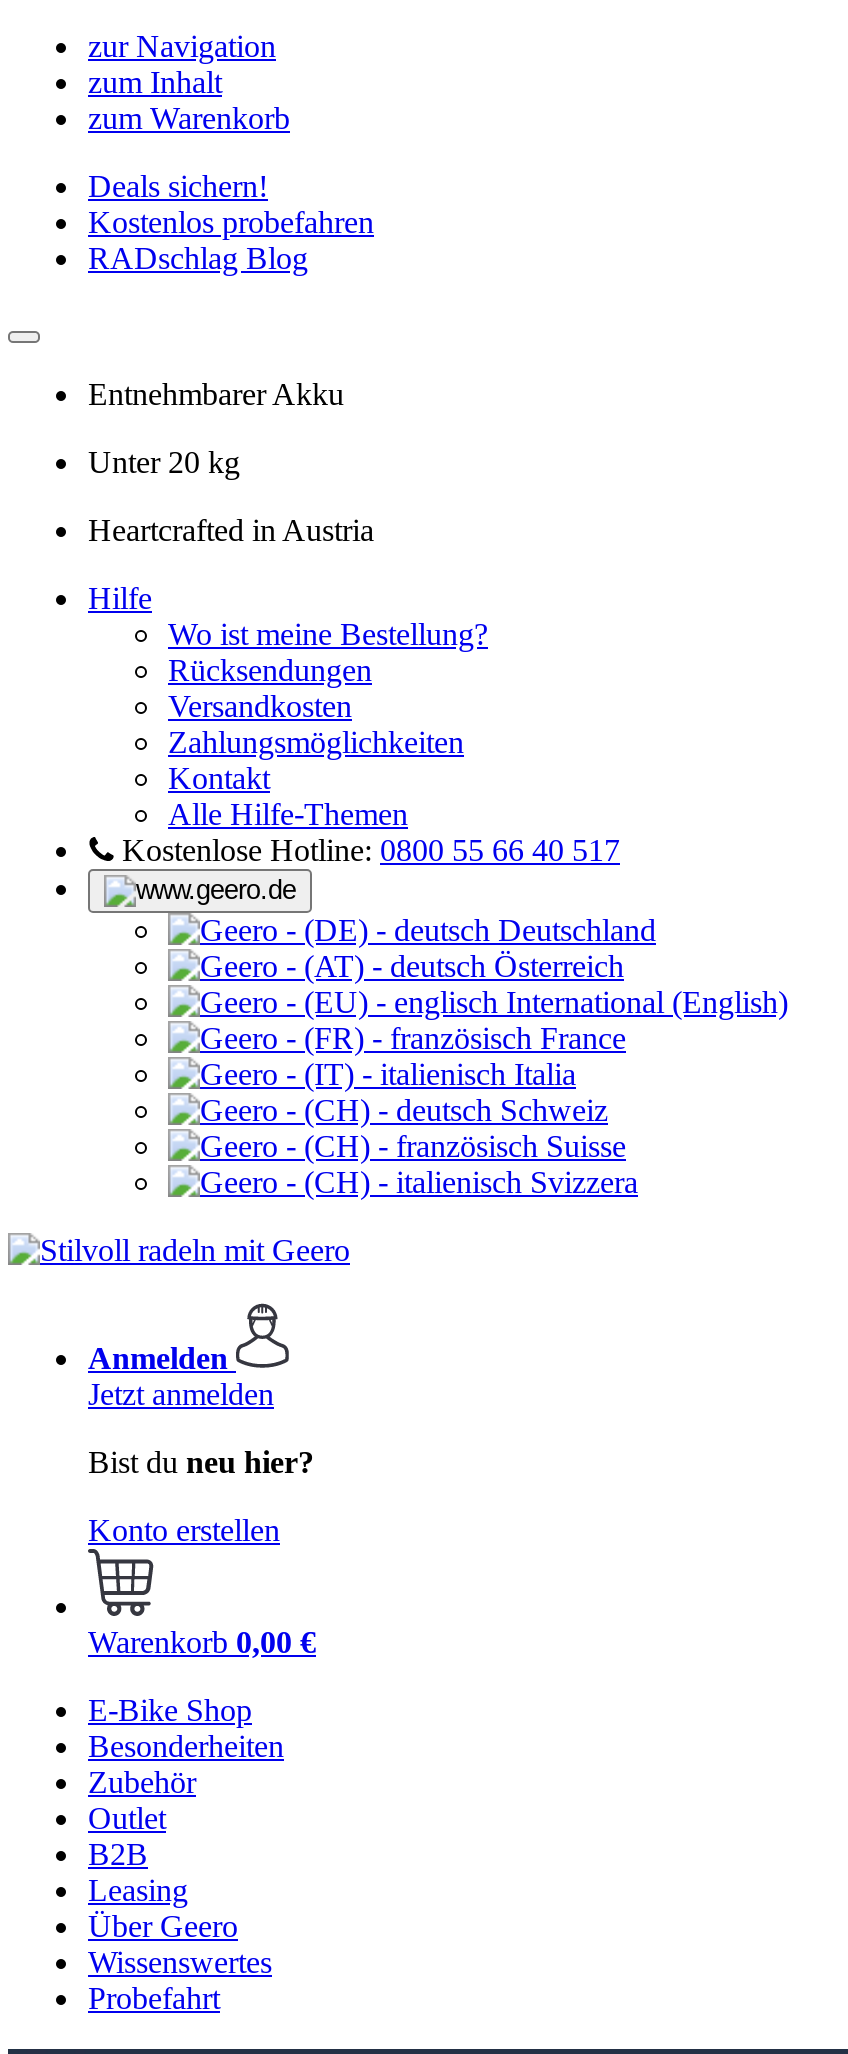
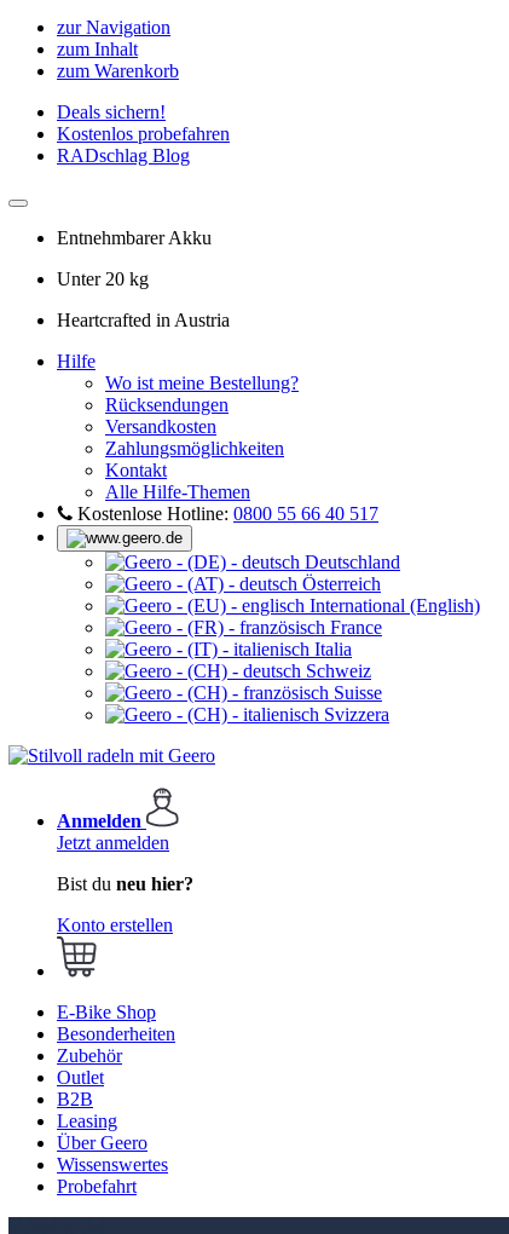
- Warenkorb 0,00 €
